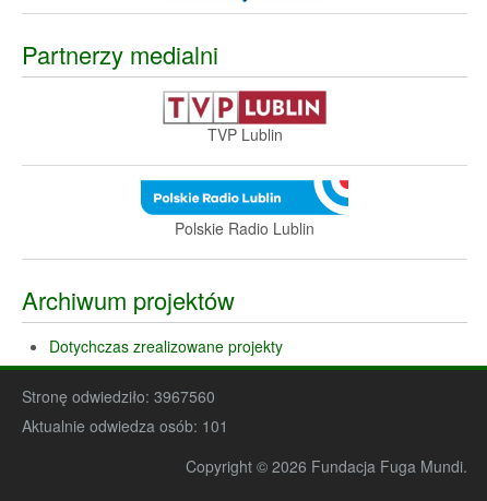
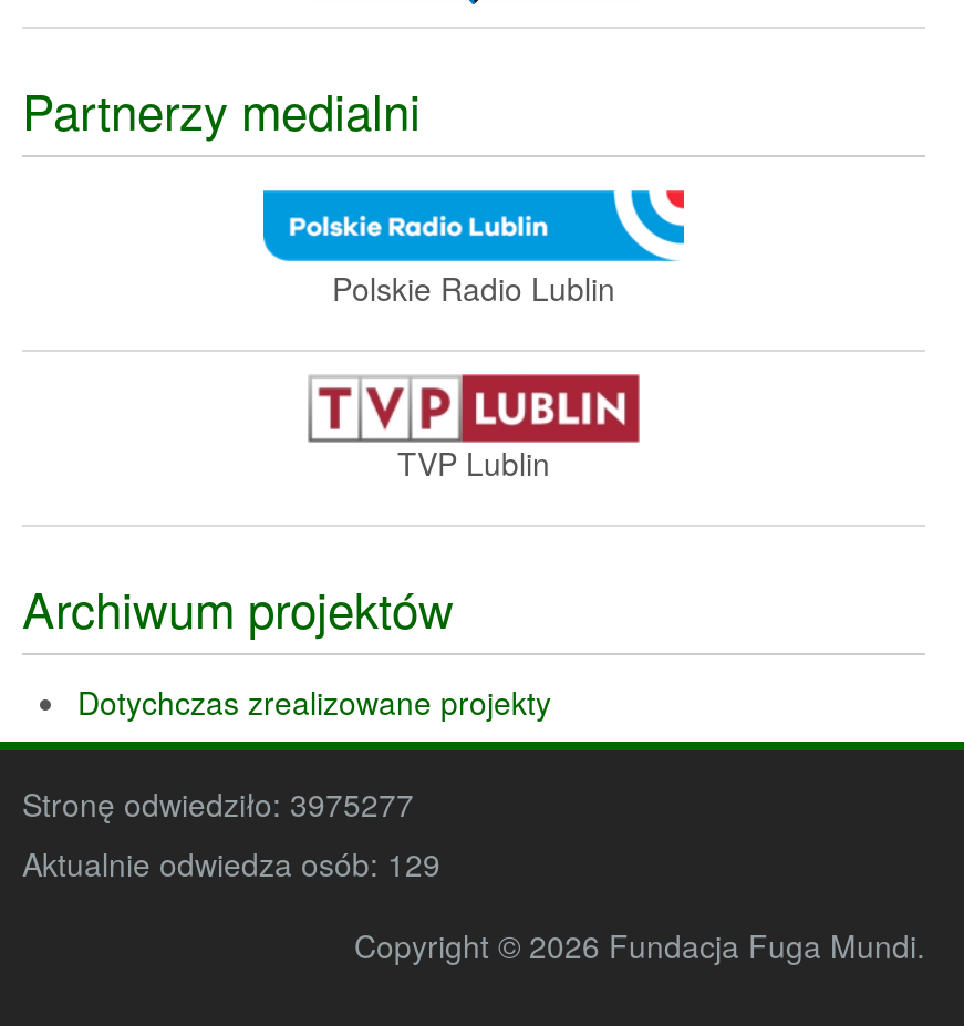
moved down: TVP Lublin

moved up: [image] | Polskie Radio Lublin

- Stronę odwiedziło: 3967560
+ Stronę odwiedziło: 3975277

- Aktualnie odwiedza osób: 101
+ Aktualnie odwiedza osób: 129
